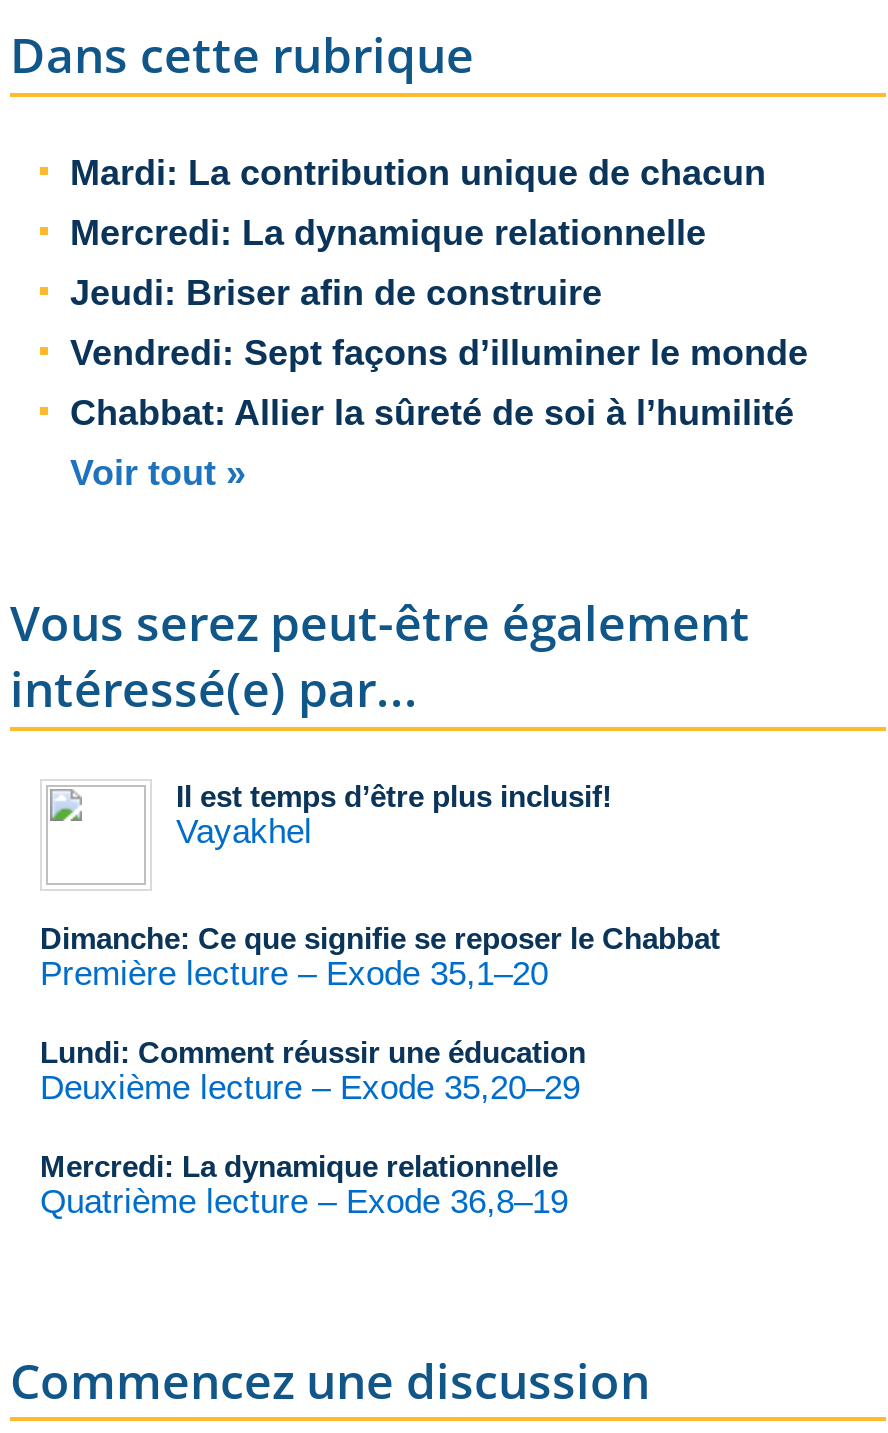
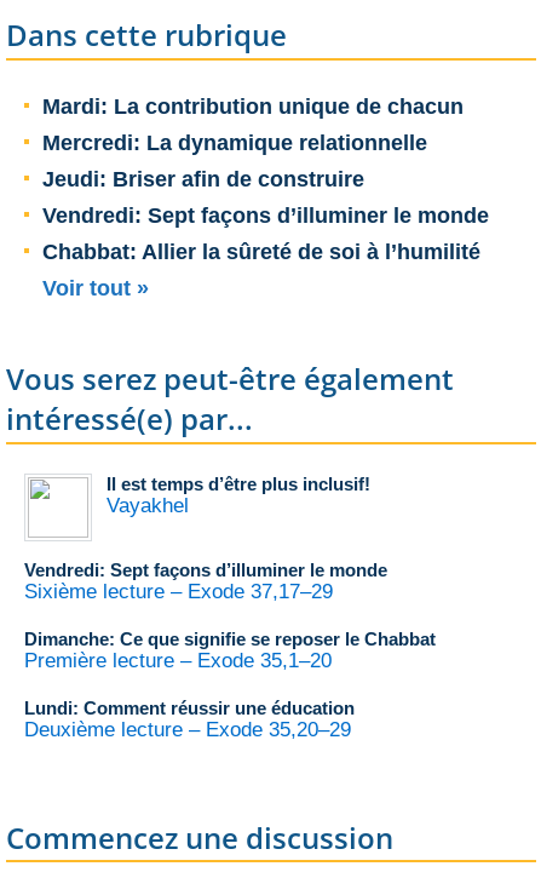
+ Vendredi: Sept façons d’illuminer le monde
+ Sixième lecture – Exode 37,17–29

moved down: Dimanche: Ce que signifie se reposer le Chabbat | Première lecture – Exode 35,1–20 | Lundi: Comment réussir une éducation | Deuxième lecture – Exode 35,20–29

- Mercredi: La dynamique relationnelle
- Quatrième lecture – Exode 36,8–19
